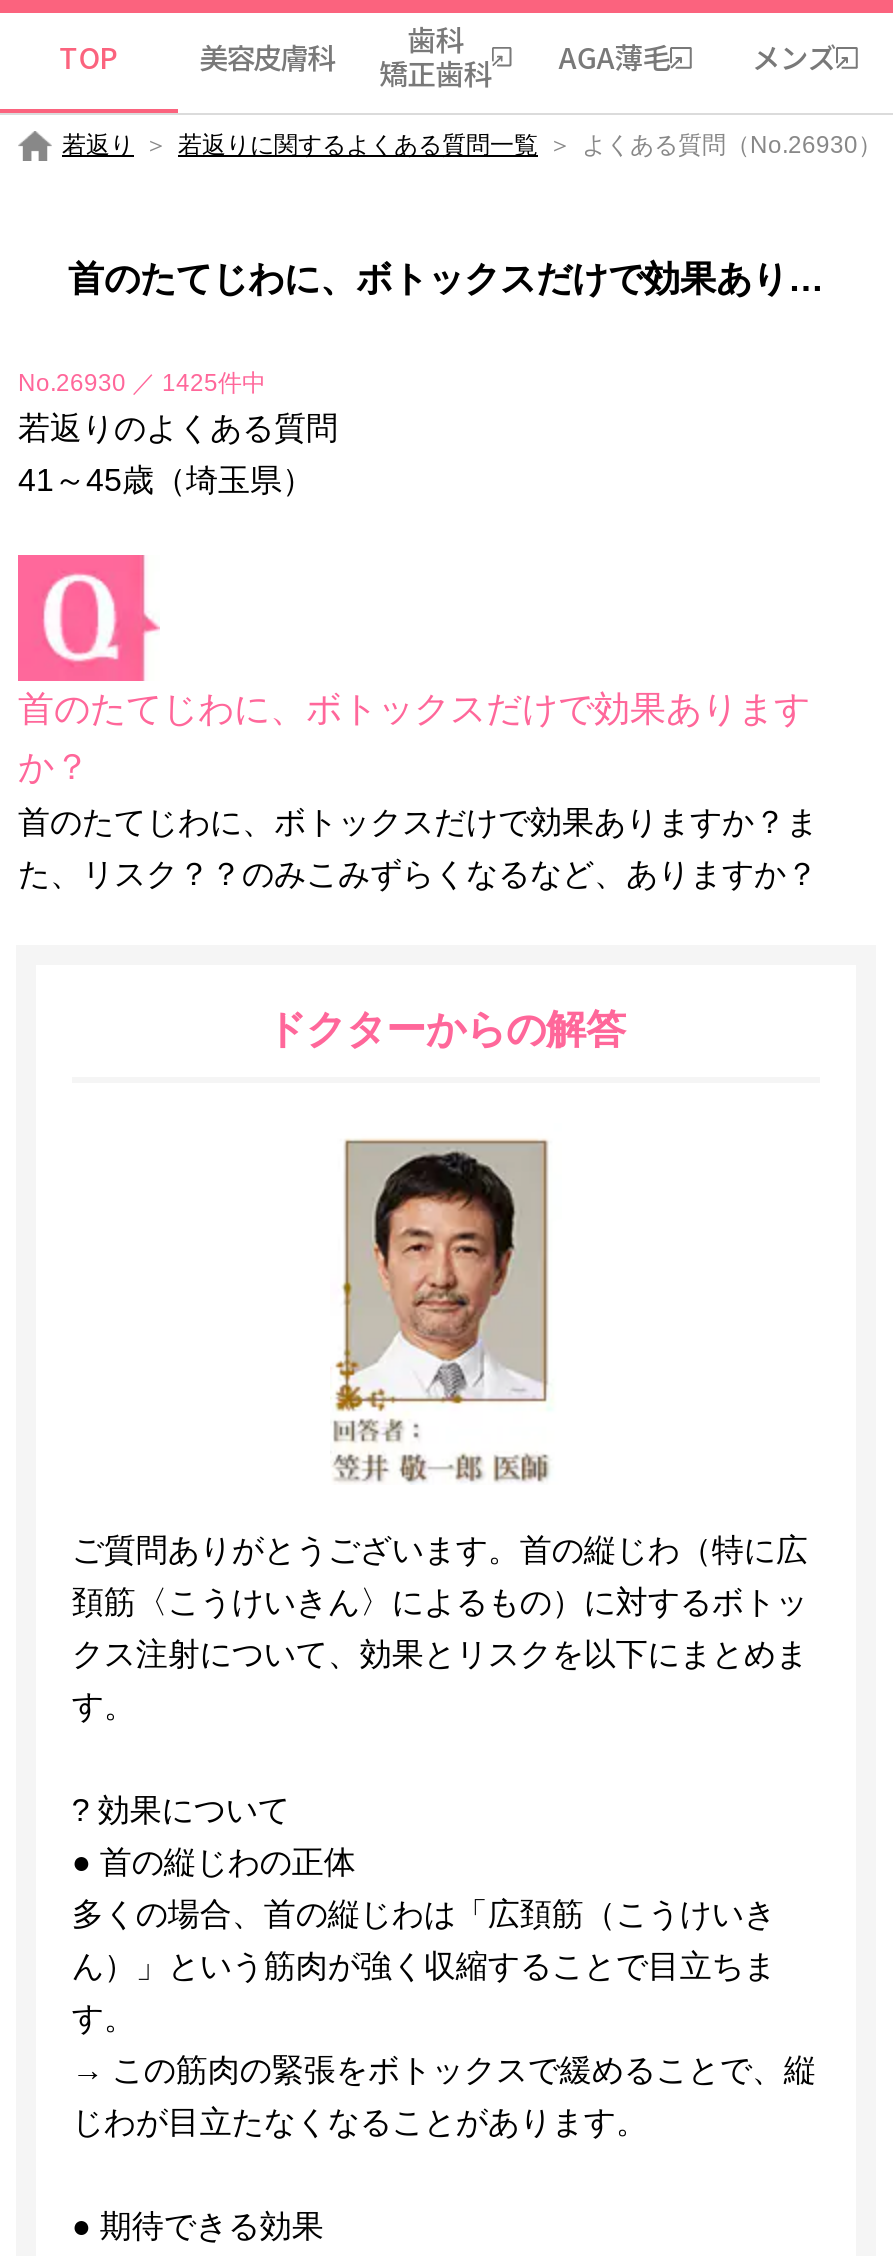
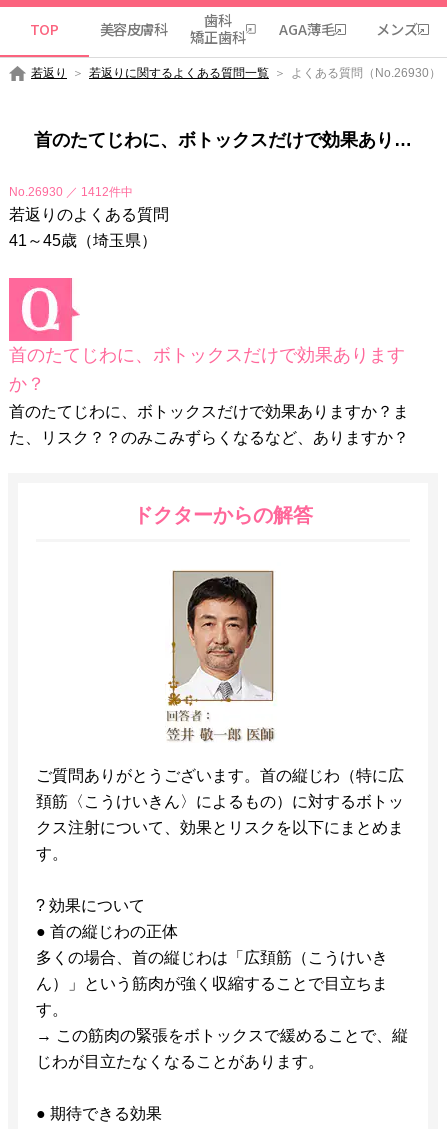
- No.26930 ／ 1425件中
+ No.26930 ／ 1412件中
